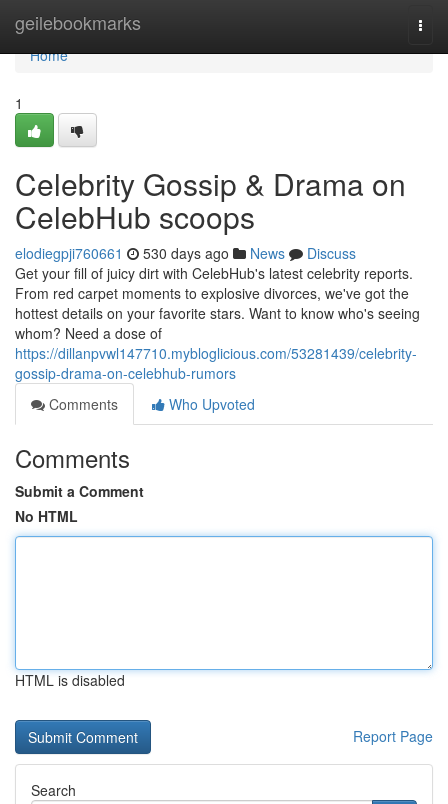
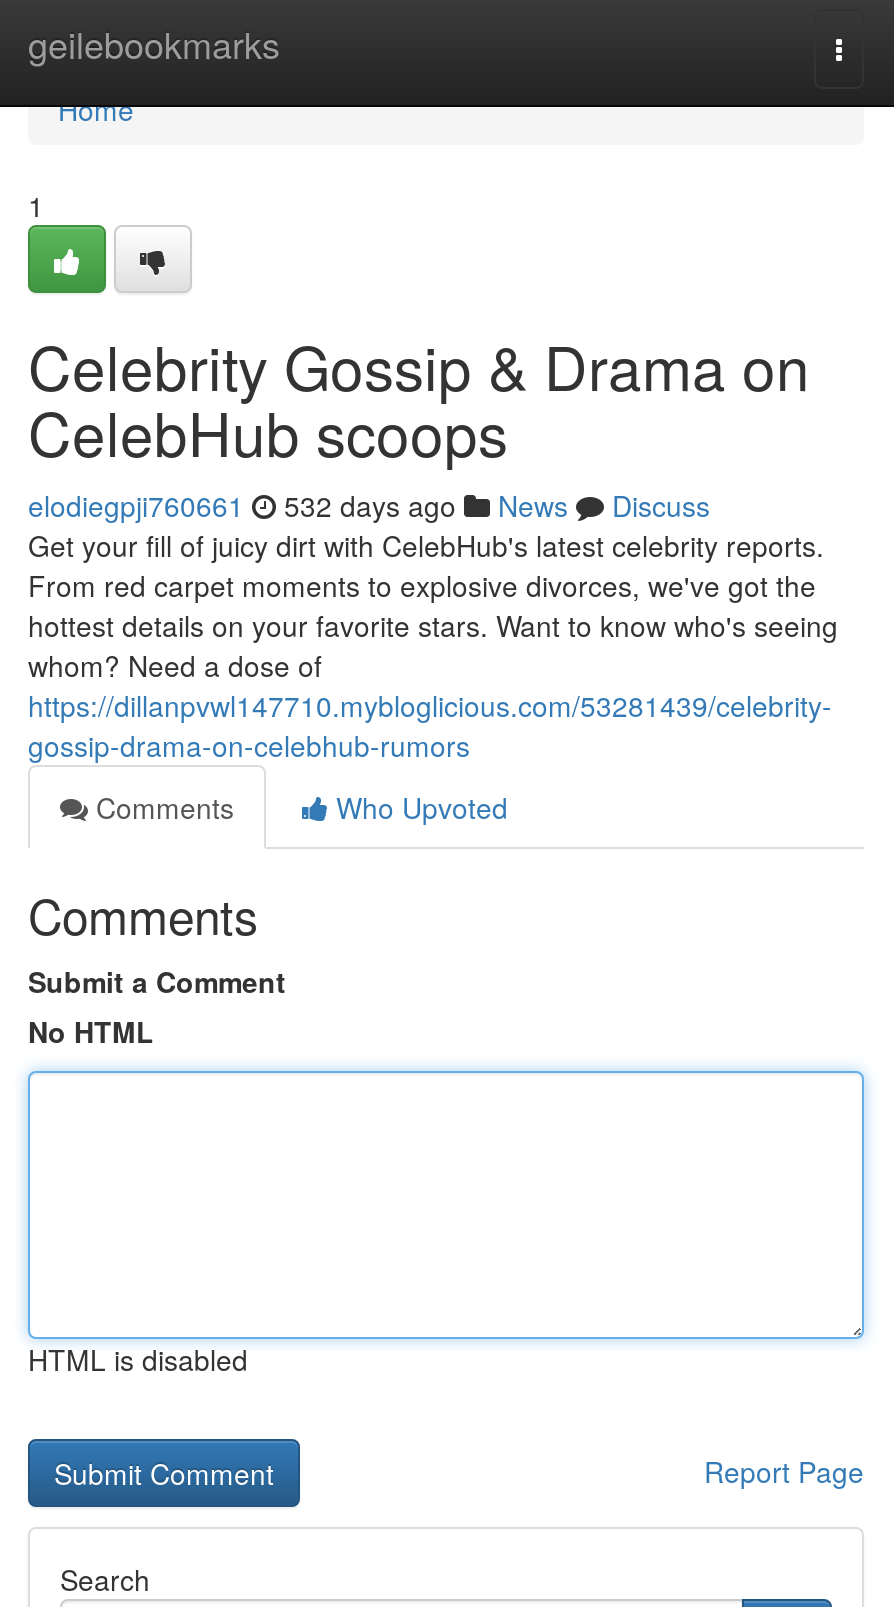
- elodiegpji760661 530 days ago News Discuss
+ elodiegpji760661 532 days ago News Discuss
